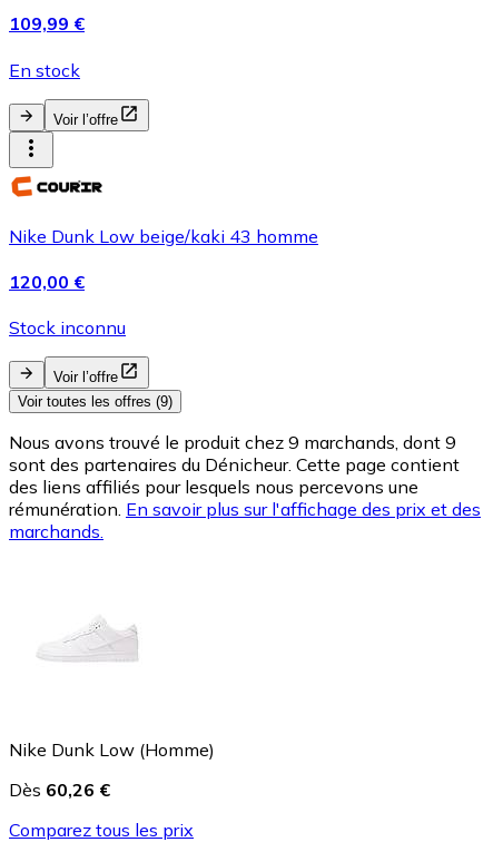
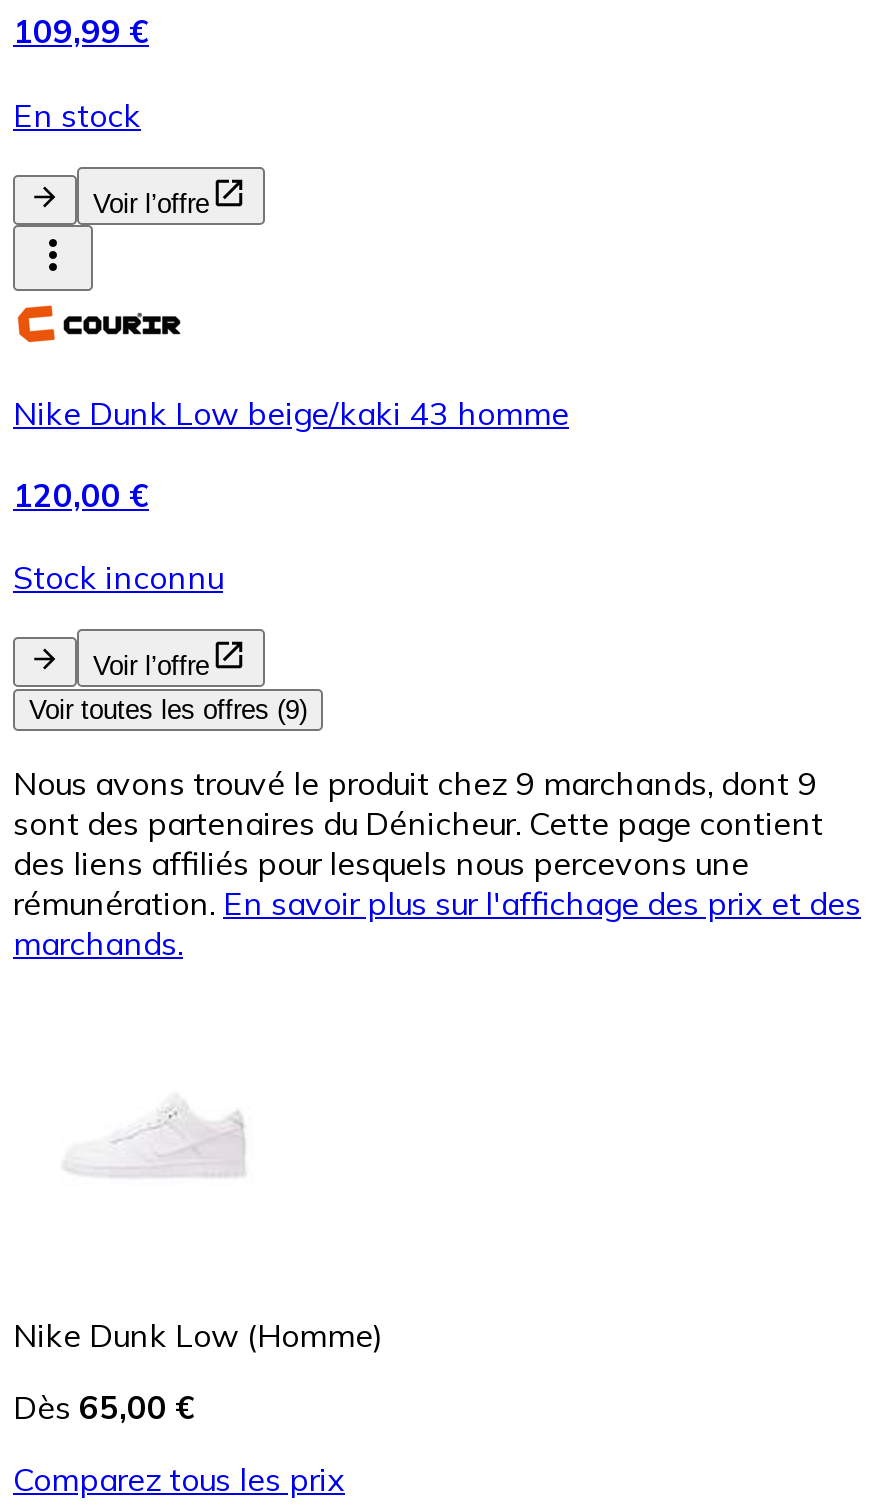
- Dès 60,26 €
+ Dès 65,00 €
